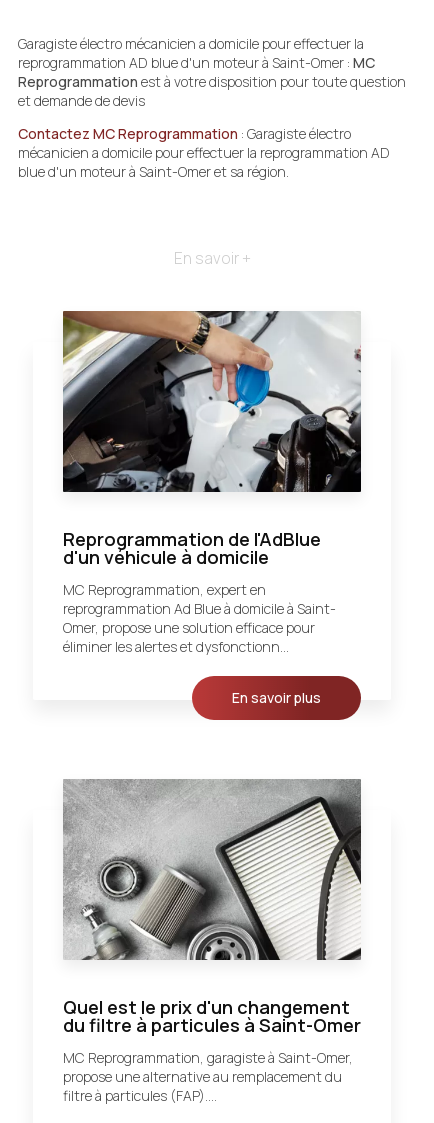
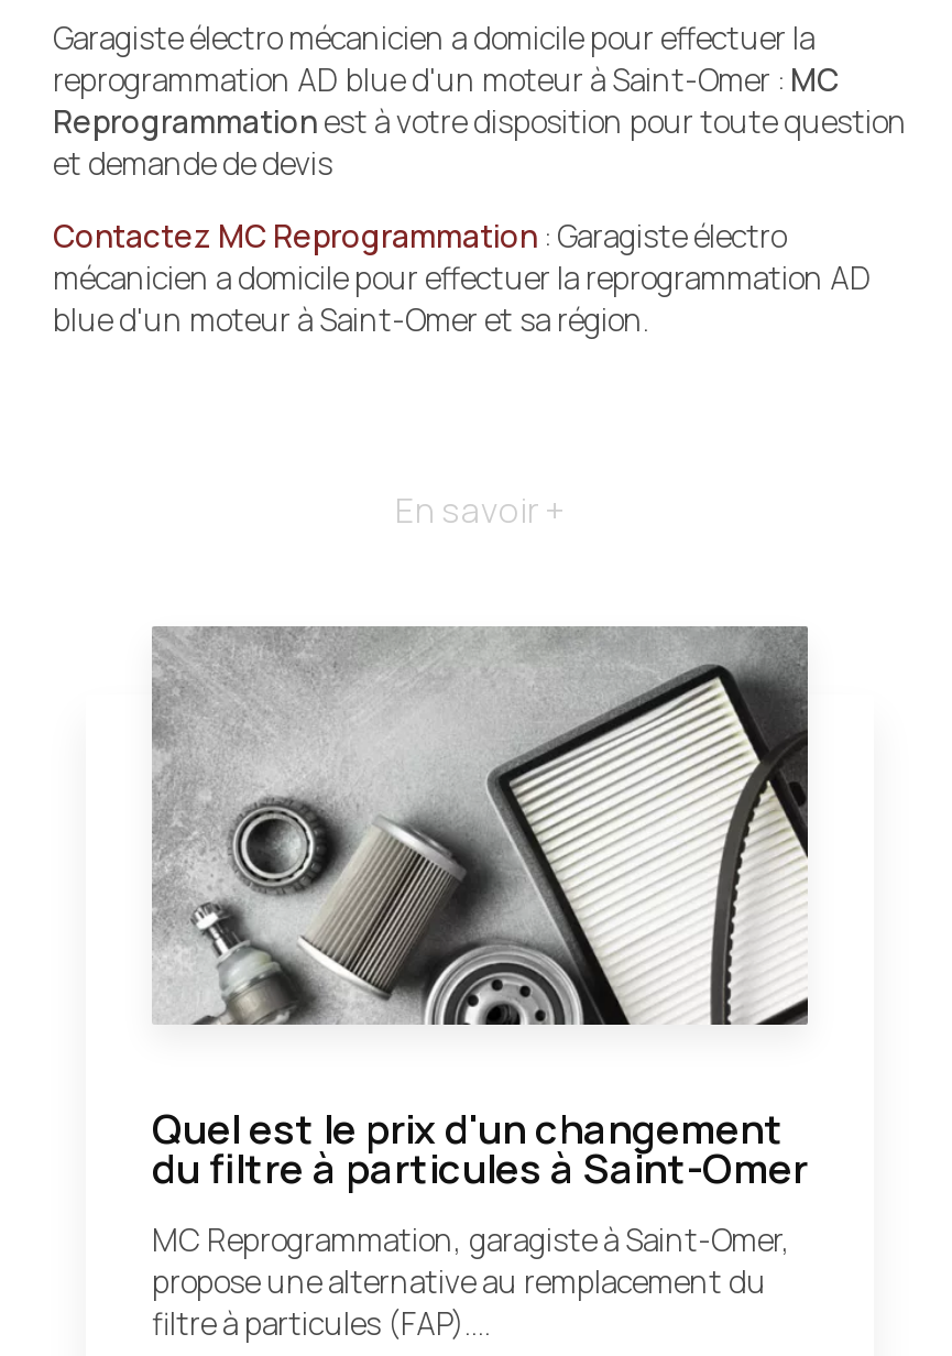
- [image]
- Reprogrammation de l'AdBlue
- d'un véhicule à domicile
- MC Reprogrammation, expert en
- reprogrammation Ad Blue à domicile à Saint-
- Omer, propose une solution efficace pour
- éliminer les alertes et dysfonctionn...
- En savoir plus
